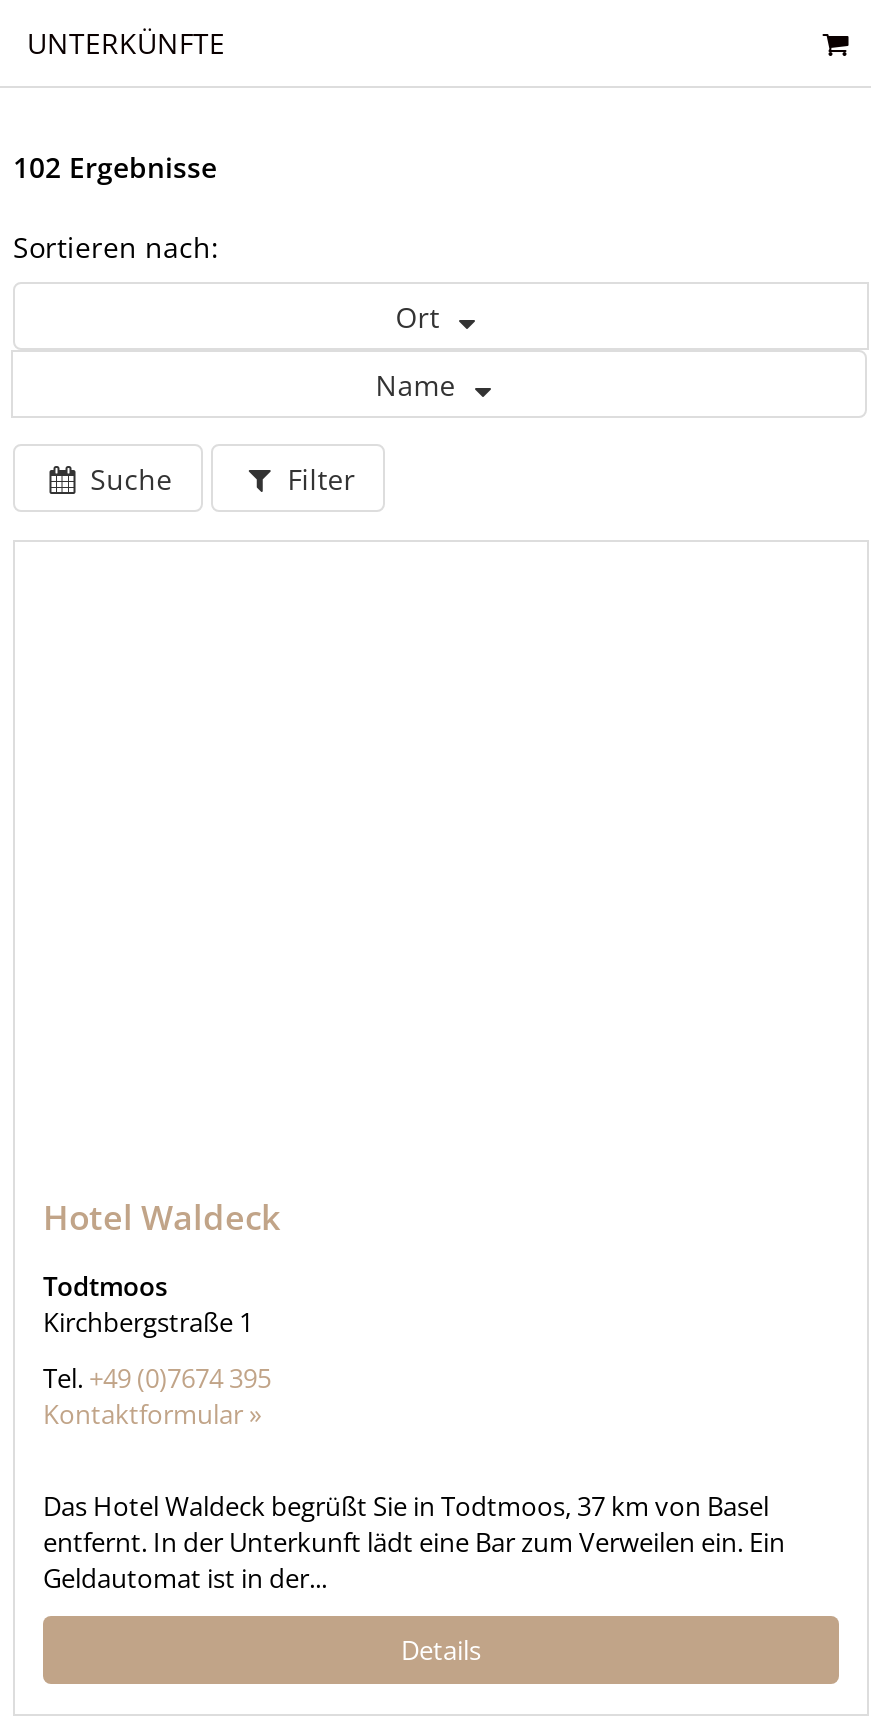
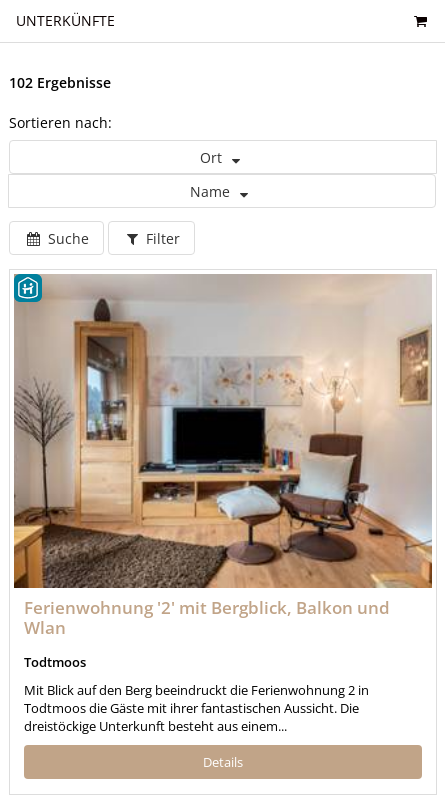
+ [image]

- Hotel Waldeck
+ Ferienwohnung '2' mit Bergblick, Balkon und
+ Wlan

moved down: Todtmoos

- Kirchbergstraße 1
- Tel. +49 (0)7674 395
- Kontaktformular »
- Das Hotel Waldeck begrüßt Sie in Todtmoos, 37 km von Basel
- entfernt. In der Unterkunft lädt eine Bar zum Verweilen ein. Ein
- Geldautomat ist in der...
+ Mit Blick auf den Berg beeindruckt die Ferienwohnung 2 in
+ Todtmoos die Gäste mit ihrer fantastischen Aussicht. Die
+ dreistöckige Unterkunft besteht aus einem...
